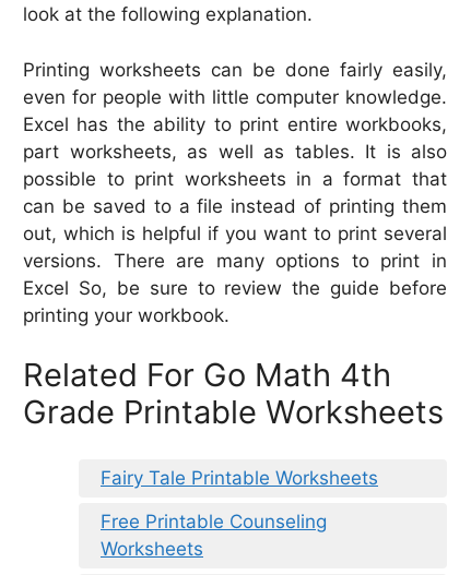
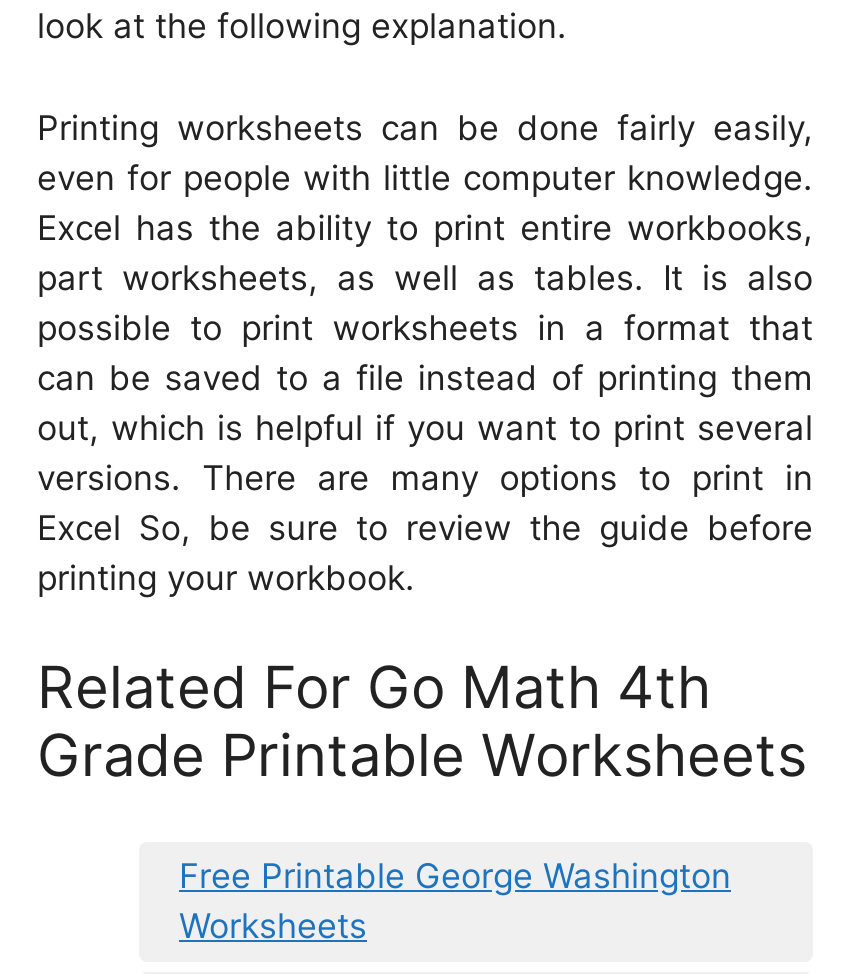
- Fairy Tale Printable Worksheets
- Free Printable Counseling
+ Free Printable George Washington
